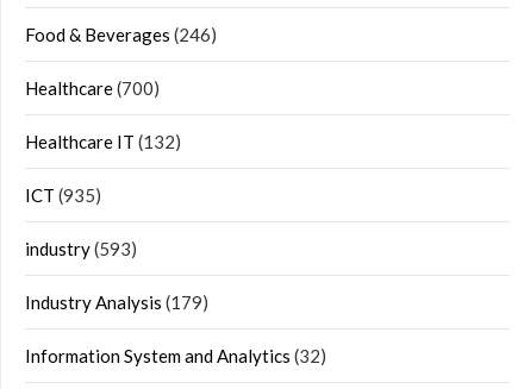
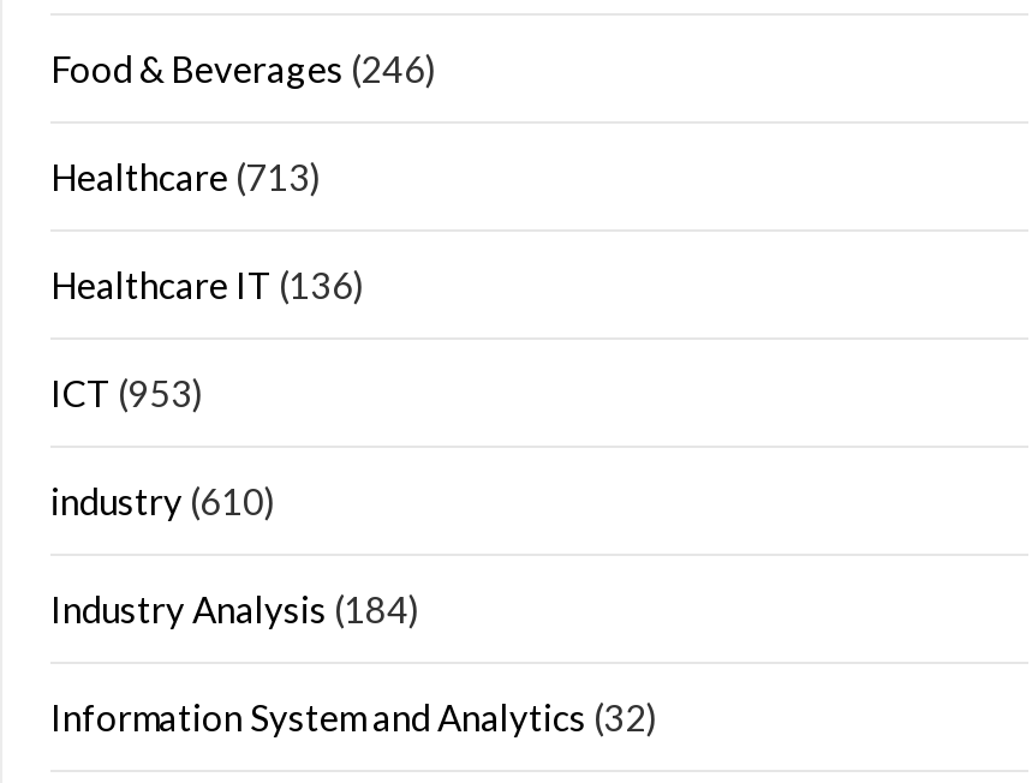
- Healthcare (700)
+ Healthcare (713)

- Healthcare IT (132)
+ Healthcare IT (136)

- ICT (935)
+ ICT (953)

- industry (593)
+ industry (610)

- Industry Analysis (179)
+ Industry Analysis (184)
